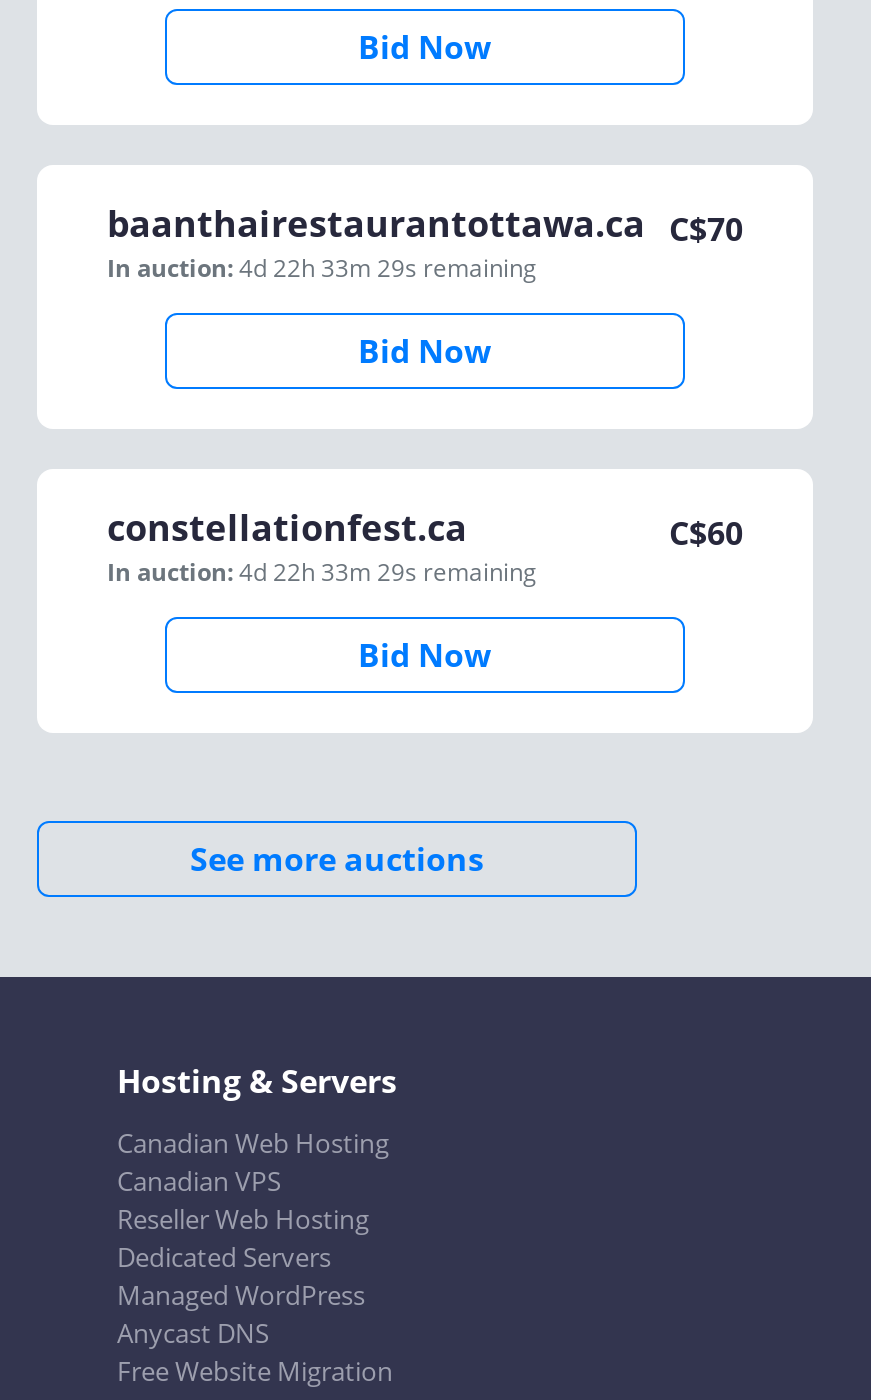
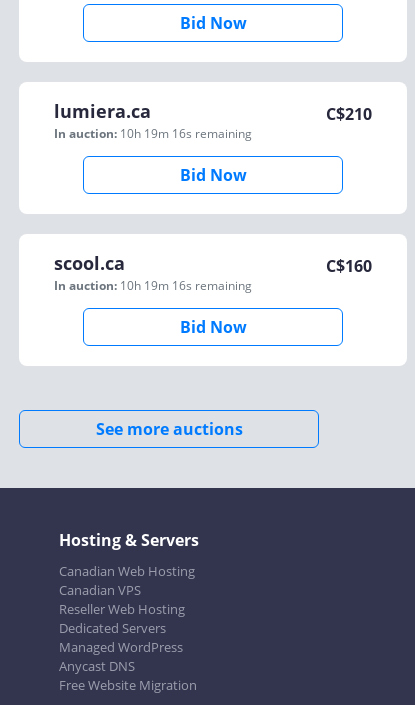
- baanthairestaurantottawa.ca
- In auction: 4d 22h 33m 29s remaining
+ lumiera.ca
+ In auction: 10h 19m 16s remaining

- C$70
+ C$210

- constellationfest.ca
- In auction: 4d 22h 33m 29s remaining
+ scool.ca
+ In auction: 10h 19m 16s remaining

- C$60
+ C$160
